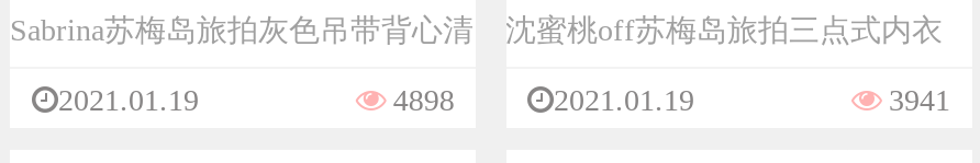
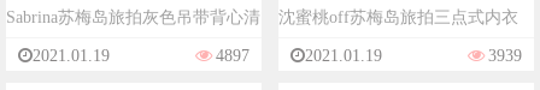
- 4898
+ 4897

- 3941
+ 3939
